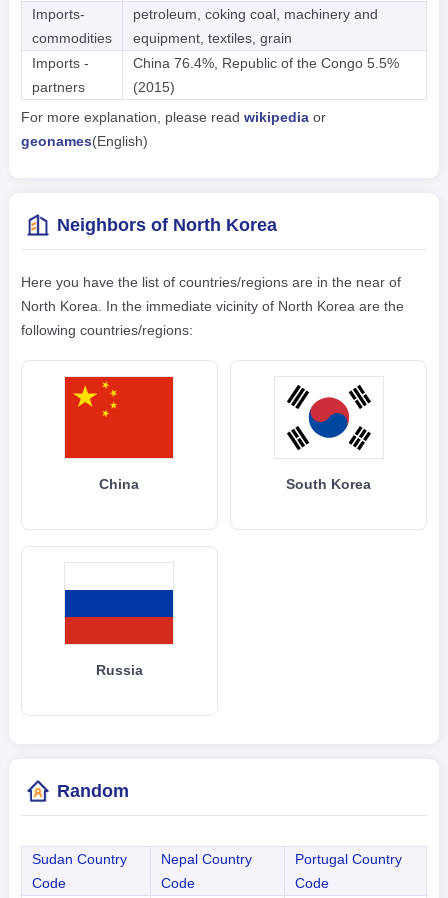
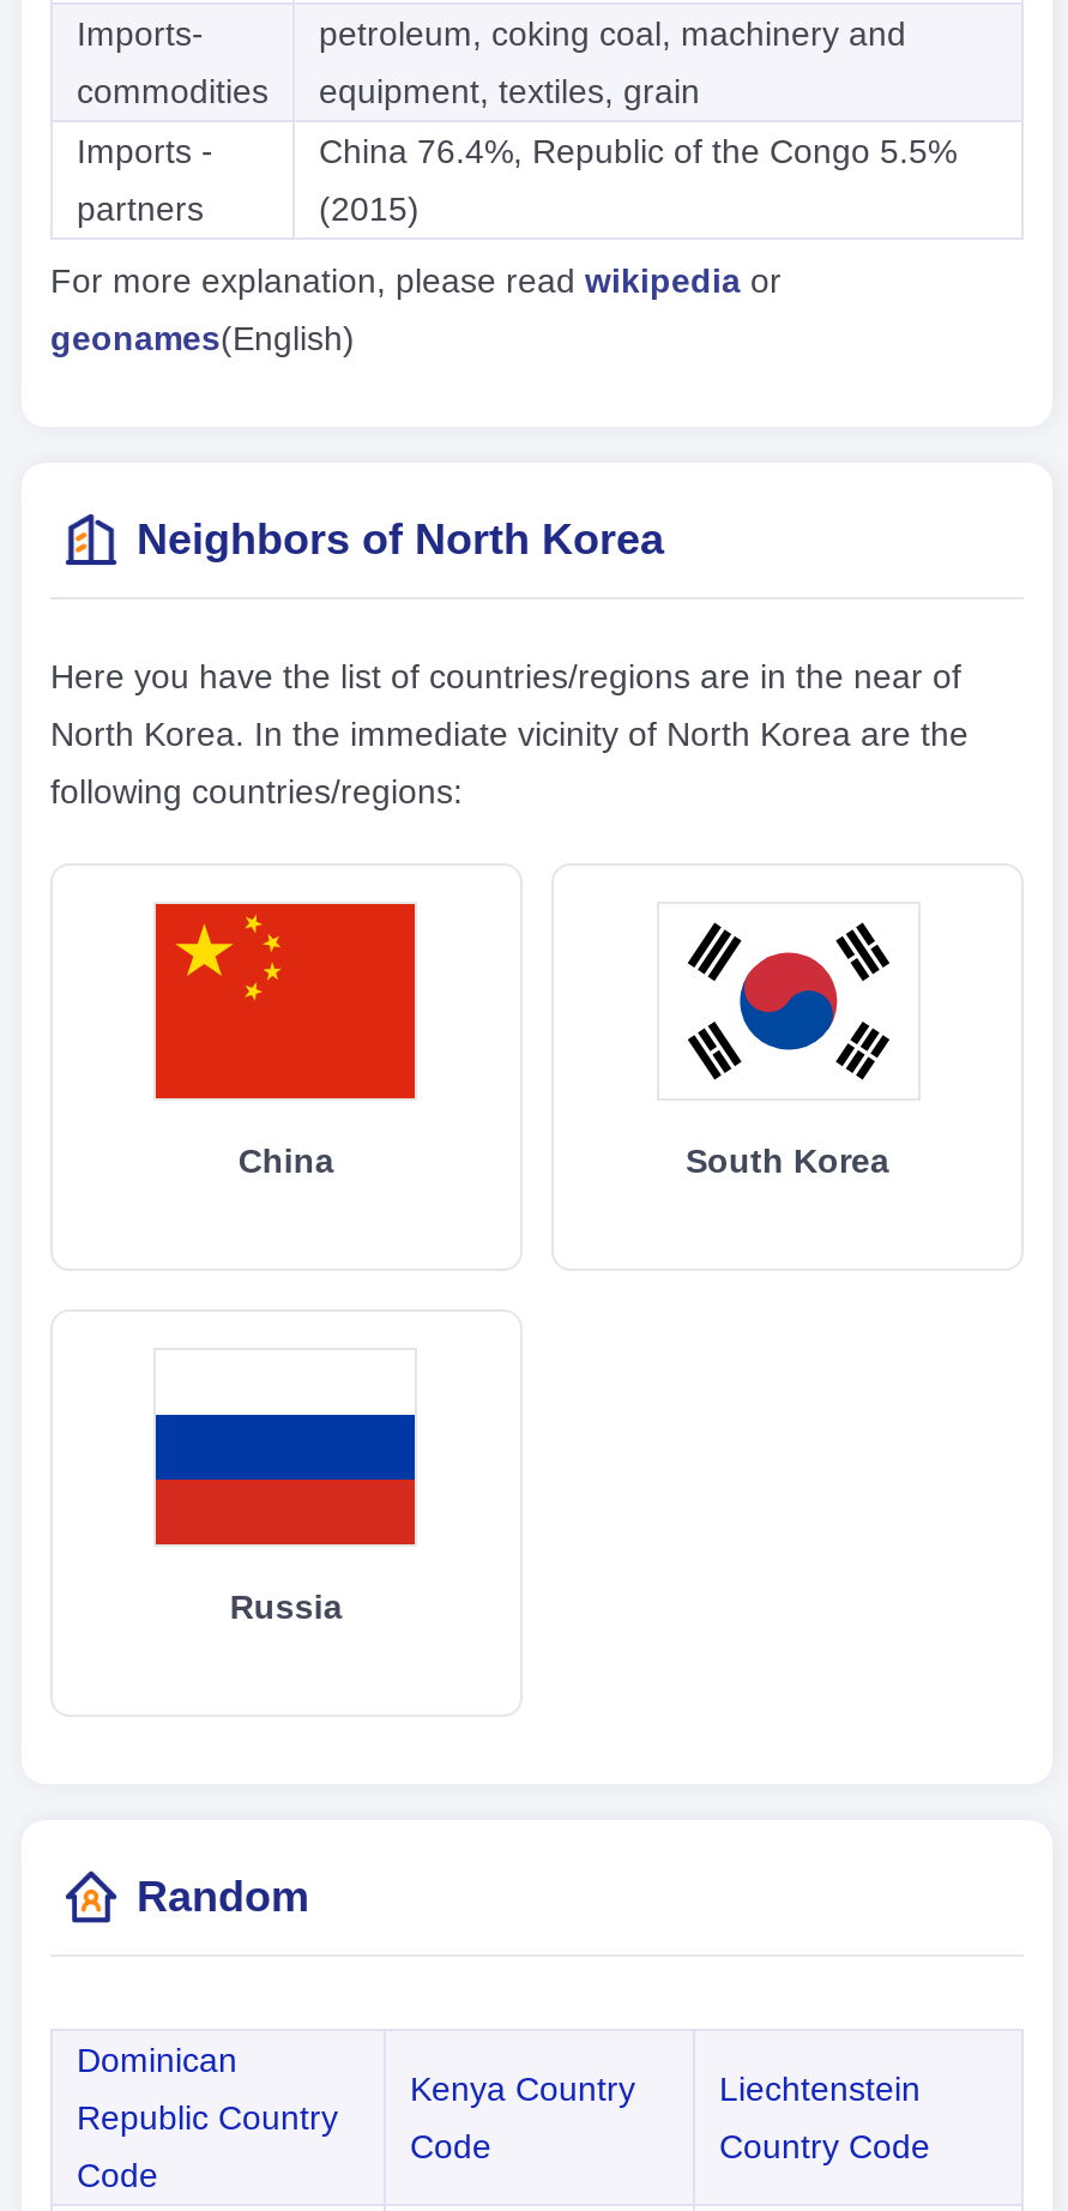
- Sudan Country
+ Dominican
+ Republic Country

- Nepal Country
+ Kenya Country

- Portugal Country
+ Liechtenstein

- Code
+ Country Code
